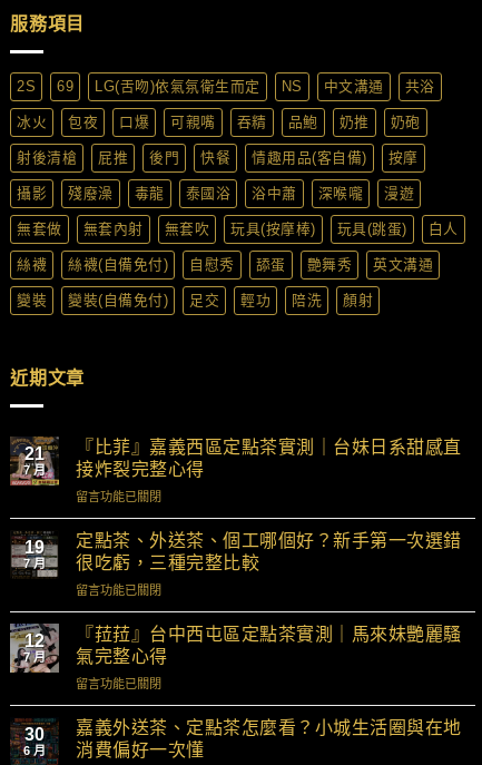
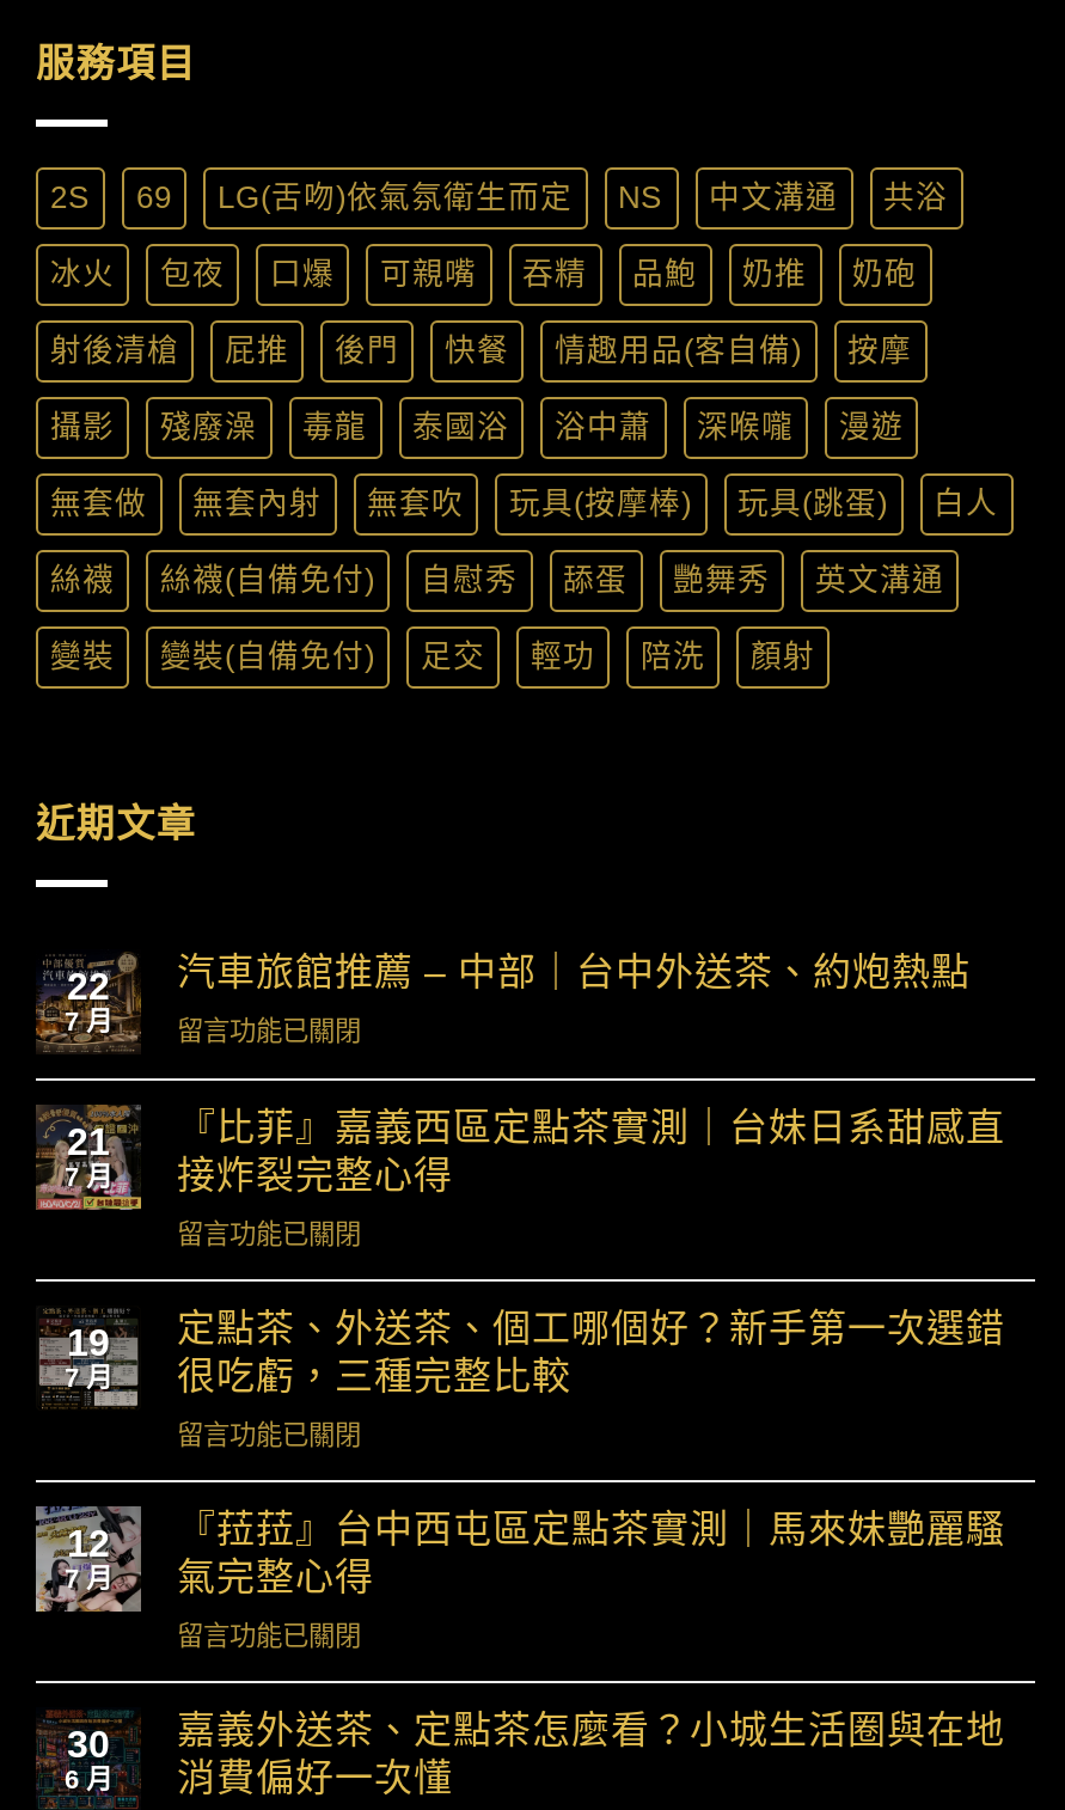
+ 22
+ 7 月

+ 汽車旅館推薦 – 中部｜台中外送茶、約炮熱點
+ 留言功能已關閉
